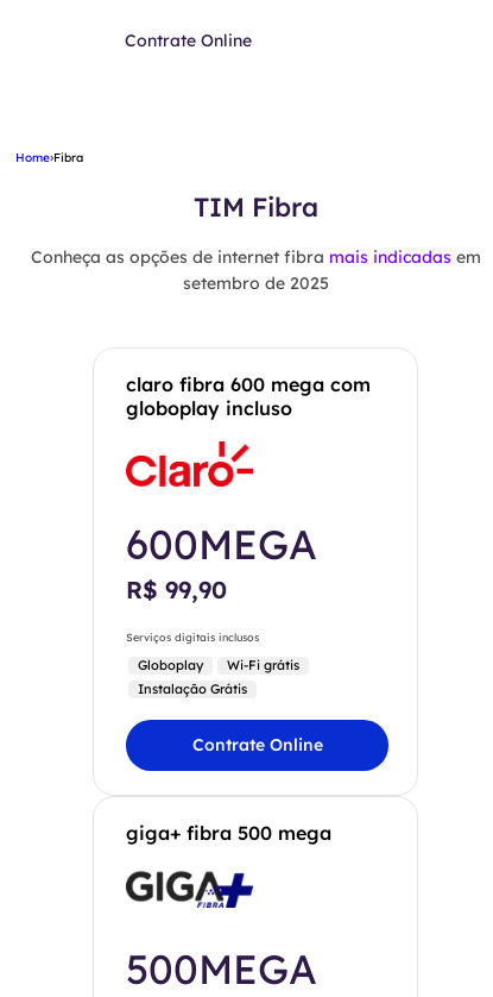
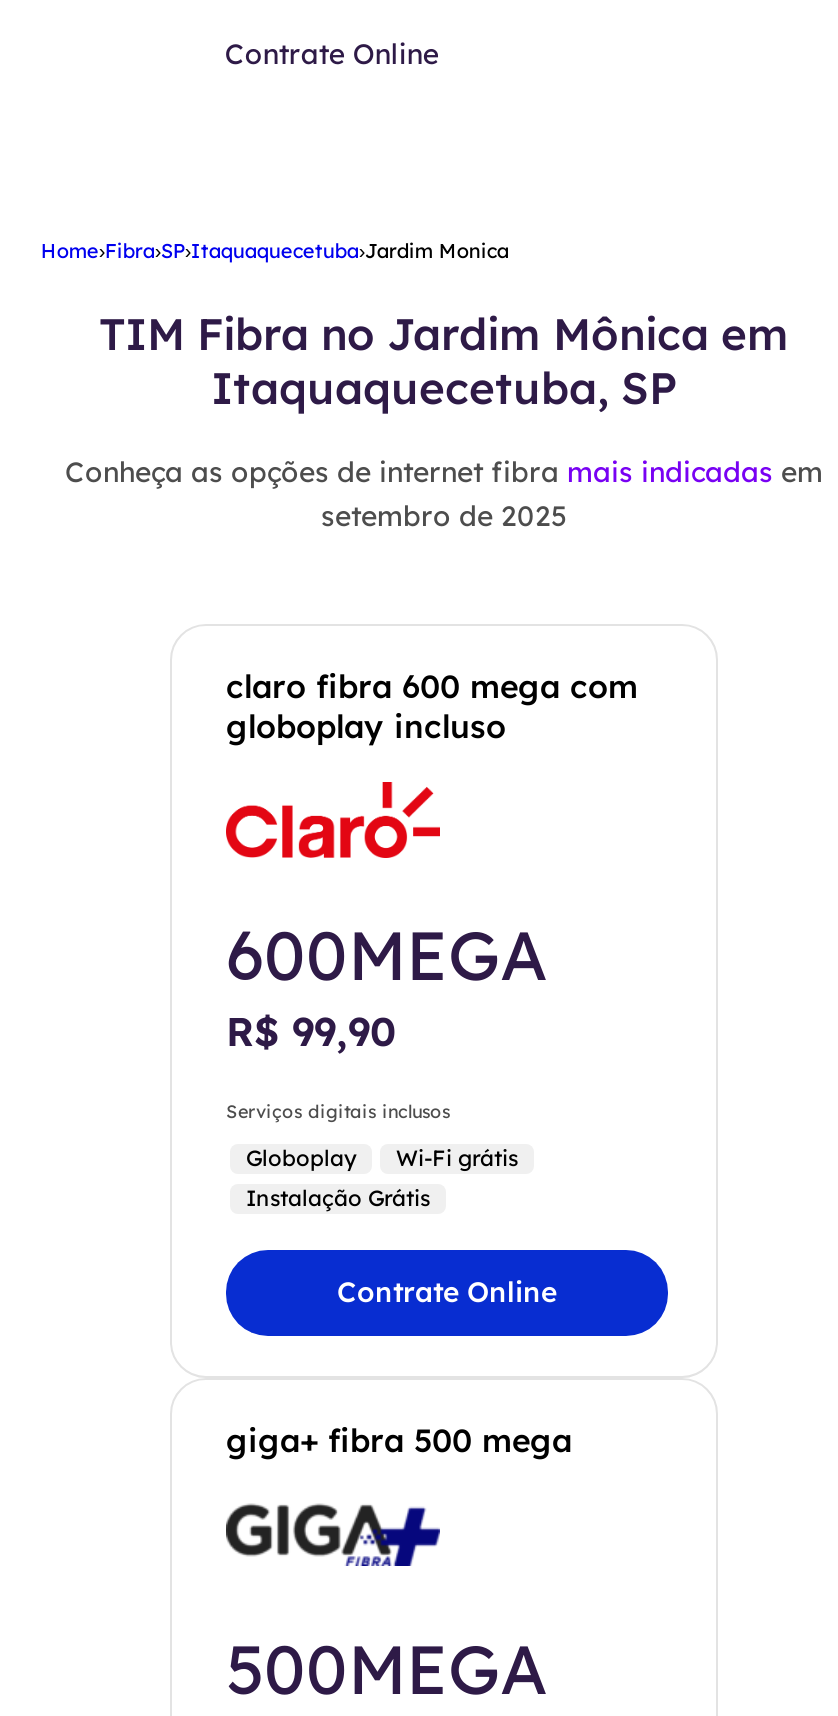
- Home›Fibra
+ Home›Fibra›SP›Itaquaquecetuba›Jardim Monica

- TIM Fibra
+ TIM Fibra no Jardim Mônica em
+ Itaquaquecetuba, SP
